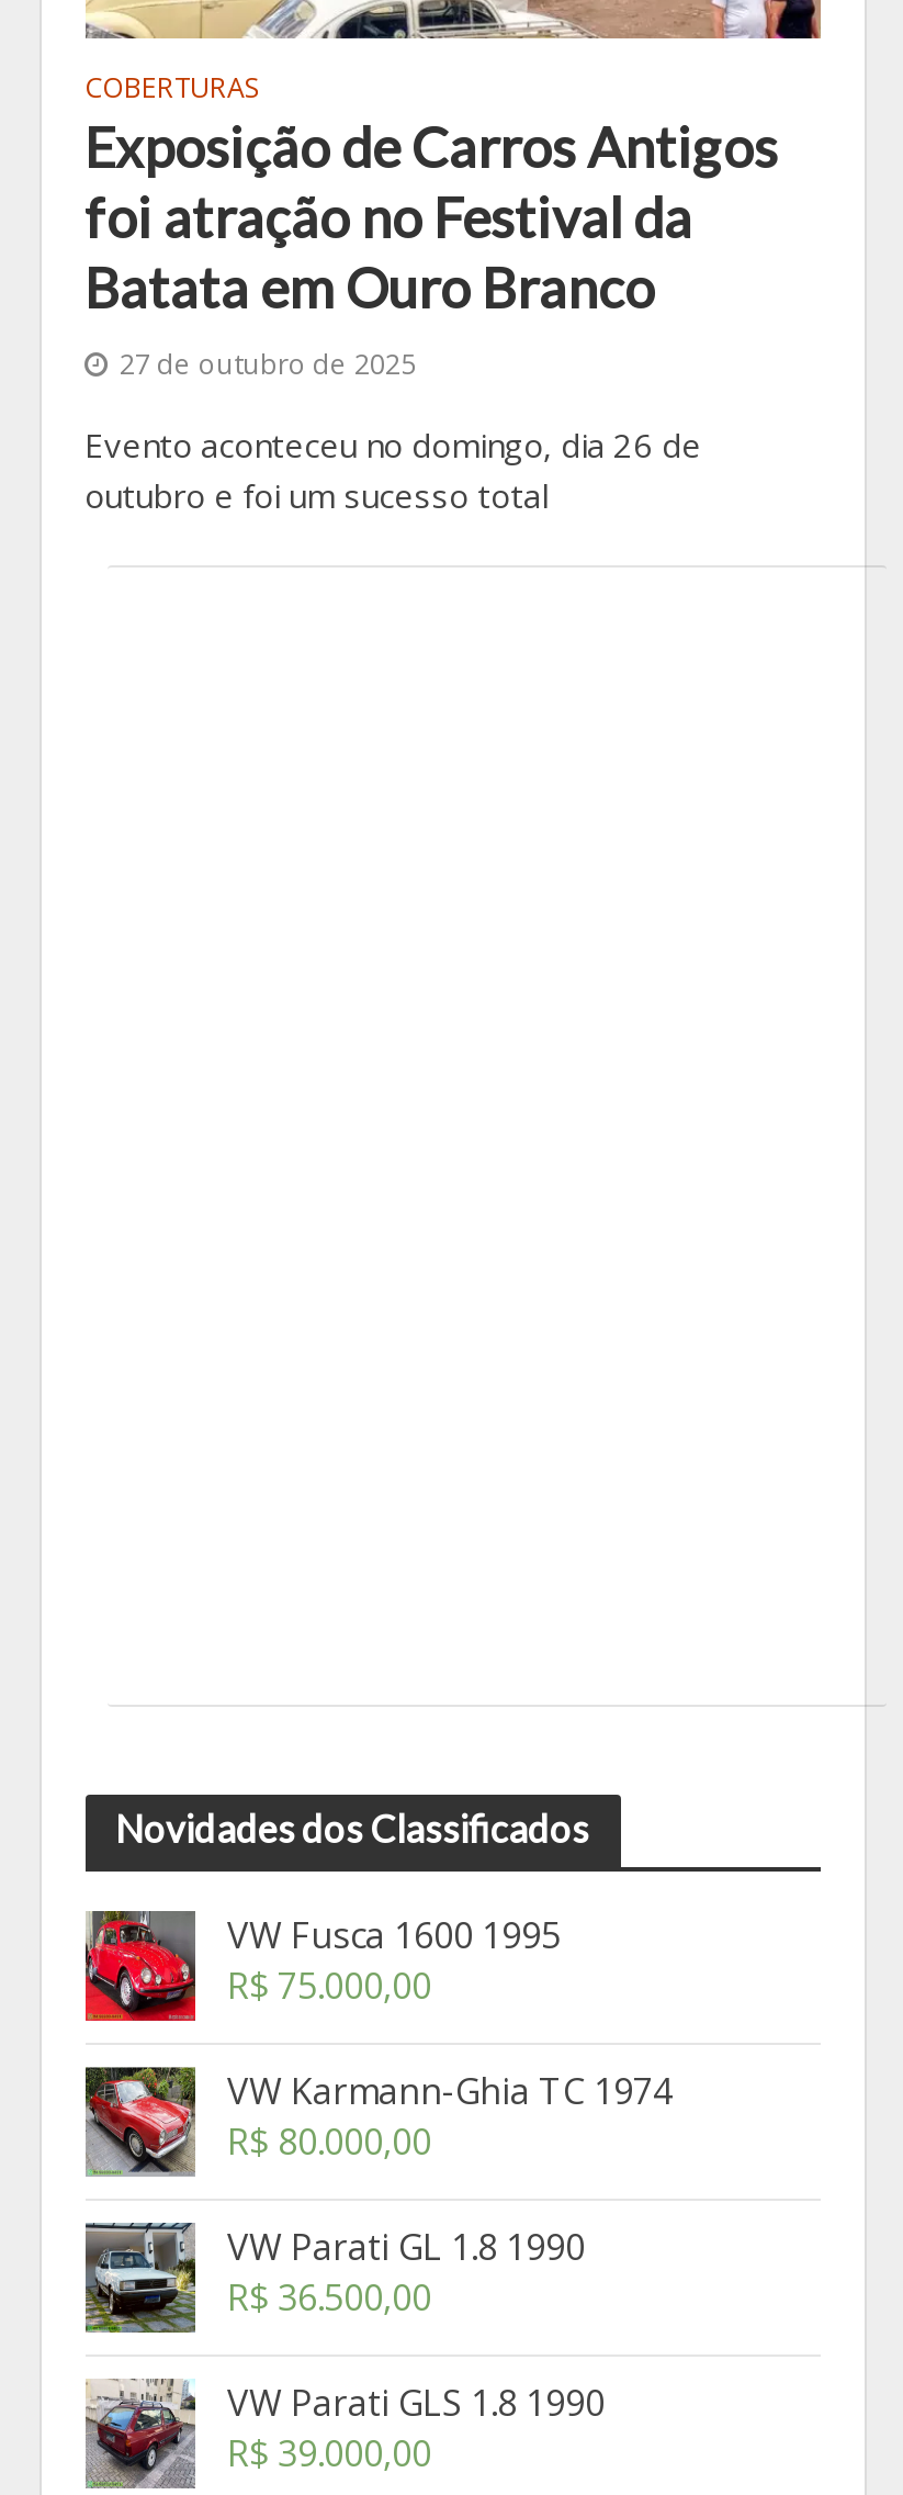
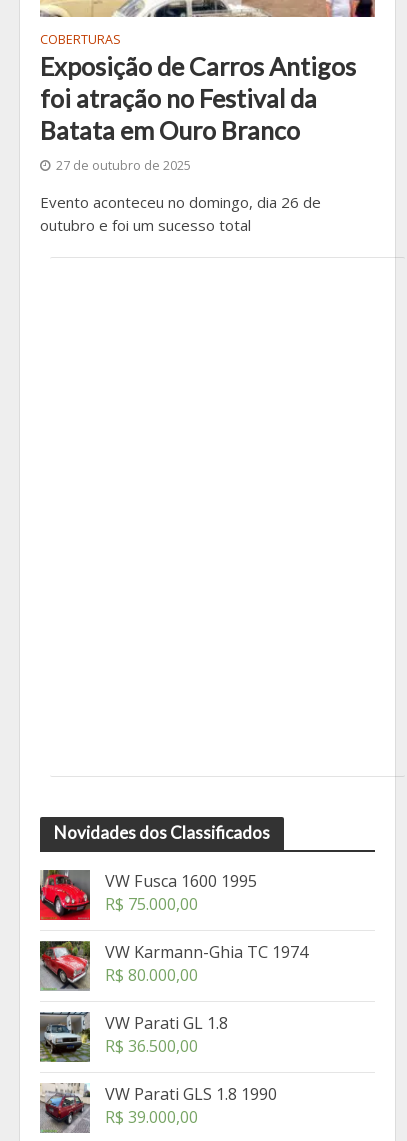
- VW Parati GL 1.8 1990
+ VW Parati GL 1.8
